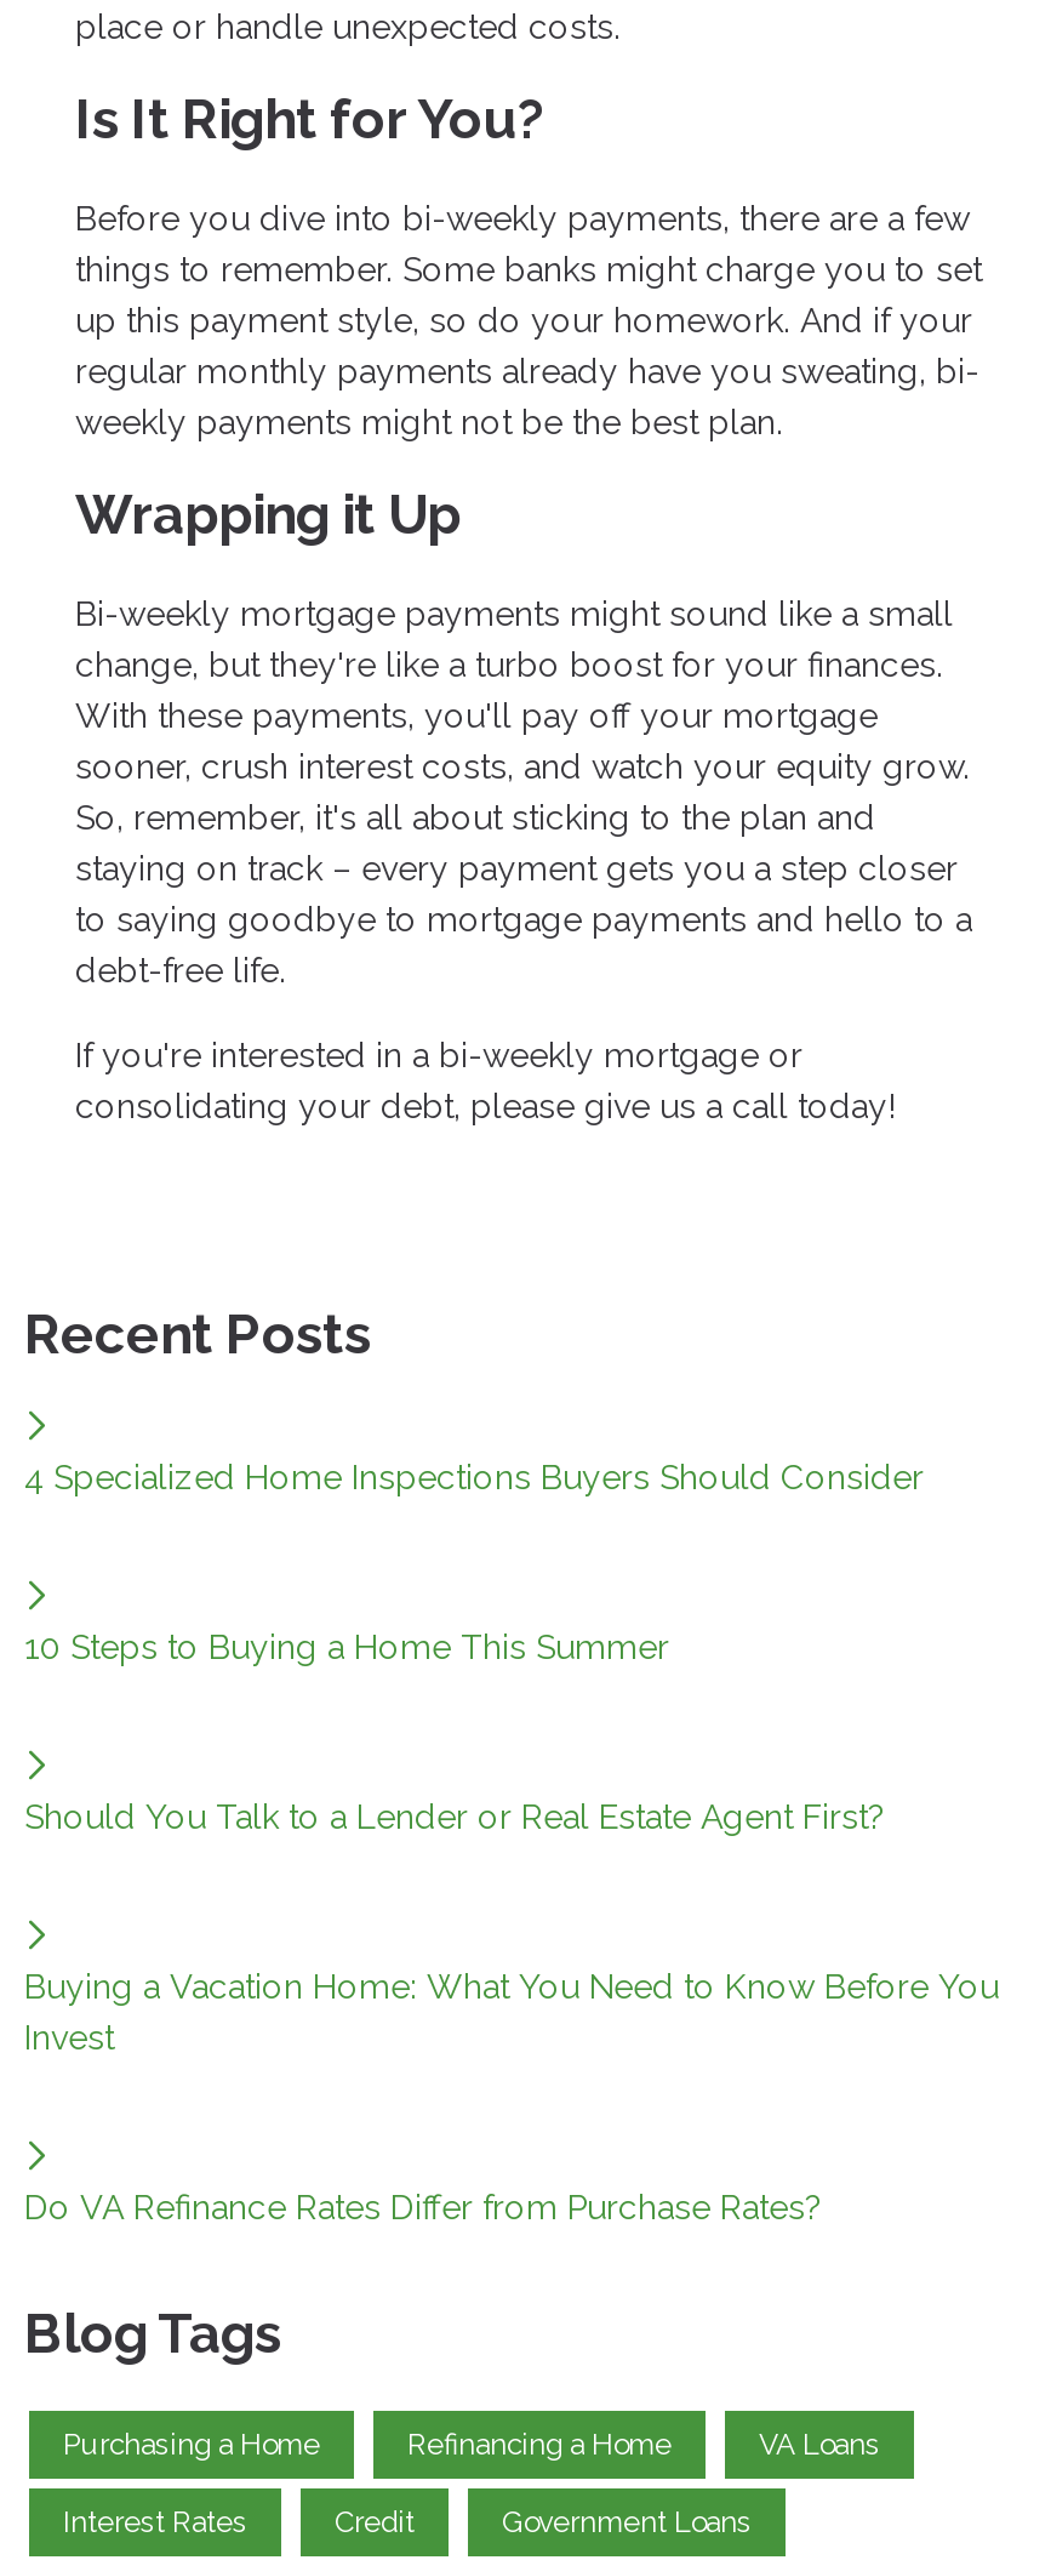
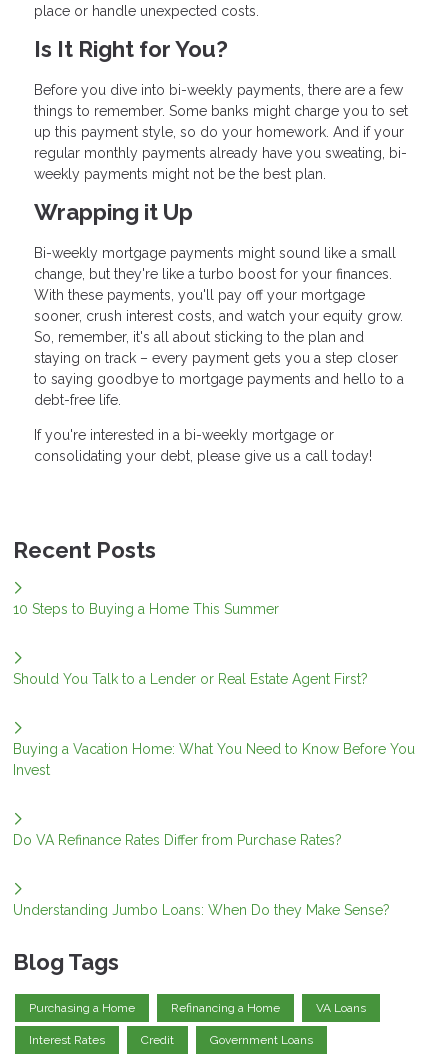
- 4 Specialized Home Inspections Buyers Should Consider

moved up: 10 Steps to Buying a Home This Summer | Should You Talk to a Lender or Real Estate Agent First? | Buying a Vacation Home: What You Need to Know Before You | Invest | Do VA Refinance Rates Differ from Purchase Rates?

+ Understanding Jumbo Loans: When Do they Make Sense?
